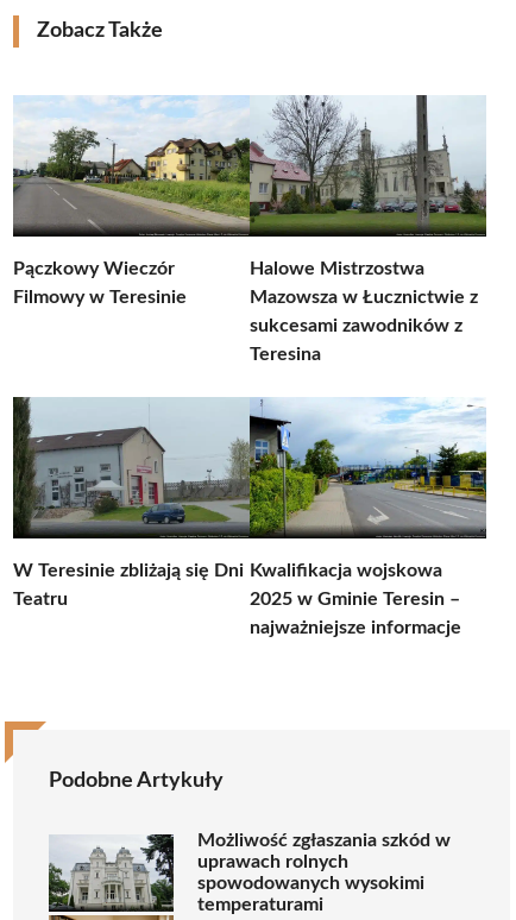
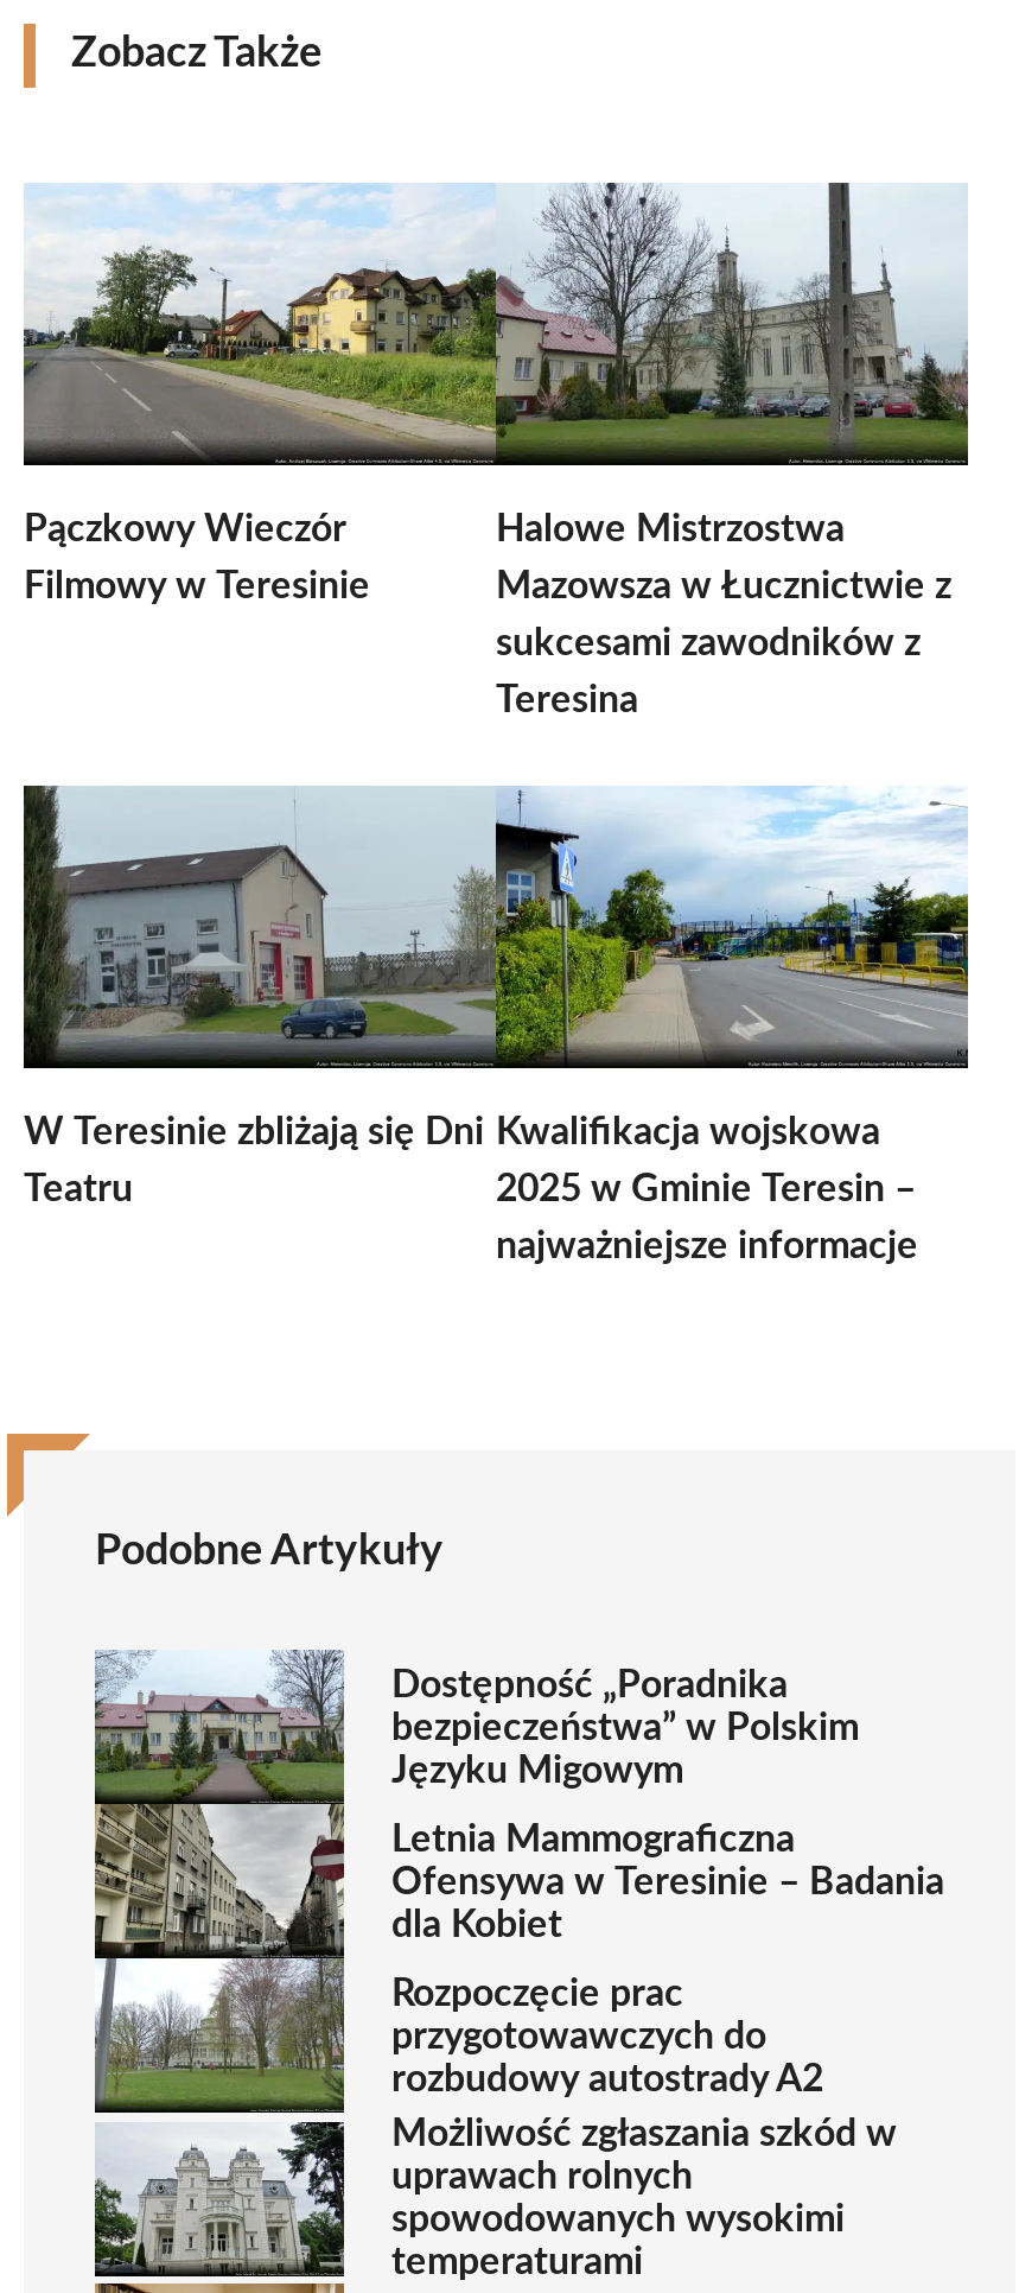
+ [image]
+ Dostępność „Poradnika
+ bezpieczeństwa” w Polskim
+ Języku Migowym
+ Letnia Mammograficzna
+ Ofensywa w Teresinie – Badania
+ dla Kobiet
+ Rozpoczęcie prac
+ przygotowawczych do
+ rozbudowy autostrady A2
